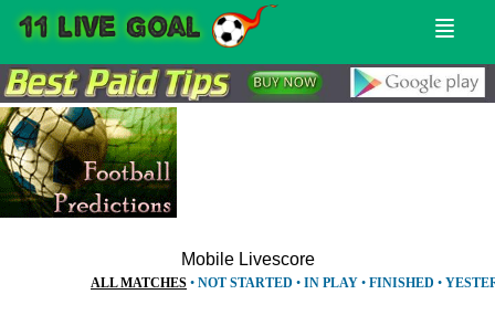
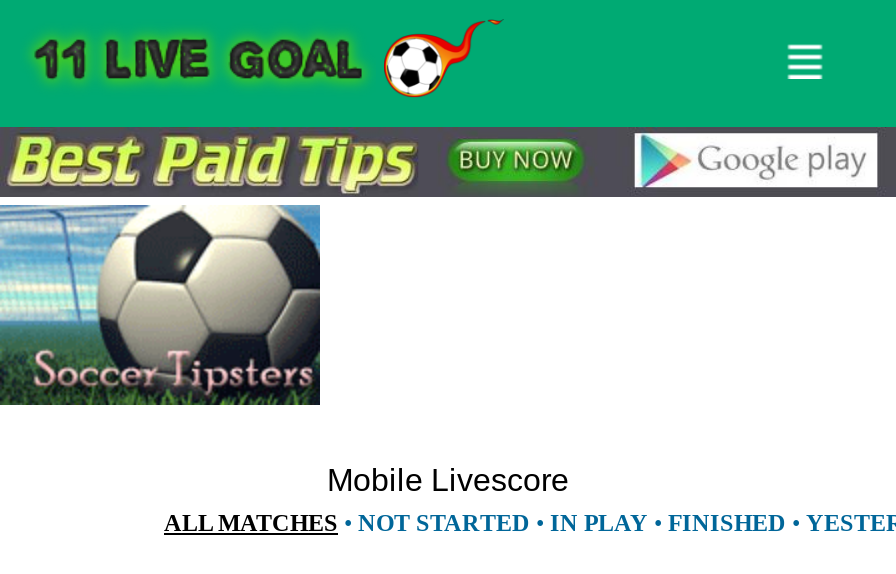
- [image]
+ [image]
